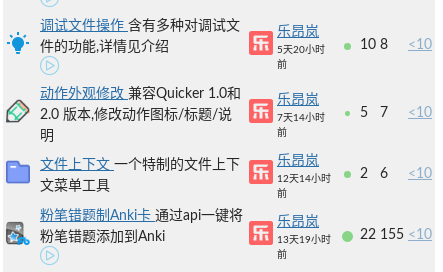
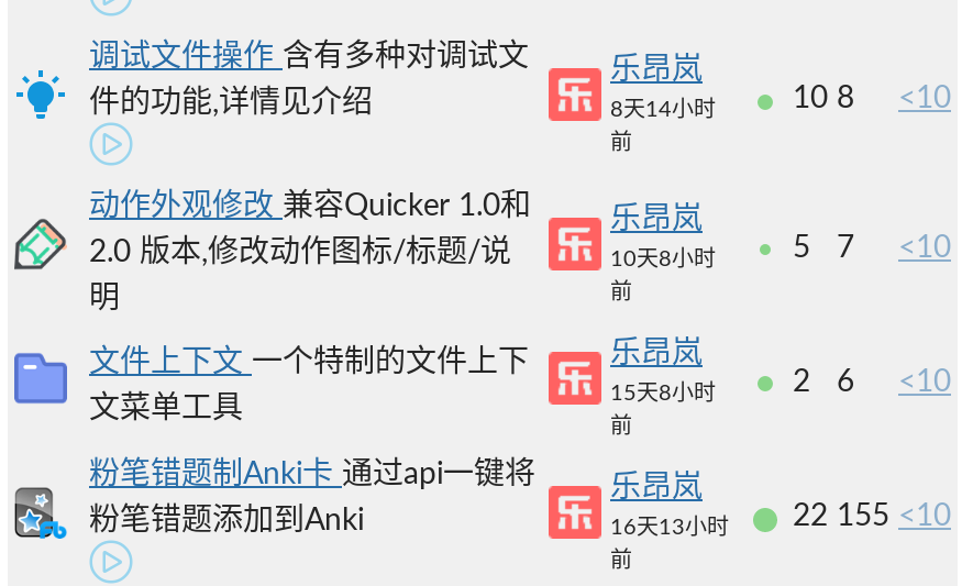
- 5天20小时
+ 8天14小时

- 7天14小时
+ 10天8小时

- 12天14小时
+ 15天8小时

- 13天19小时
+ 16天13小时
